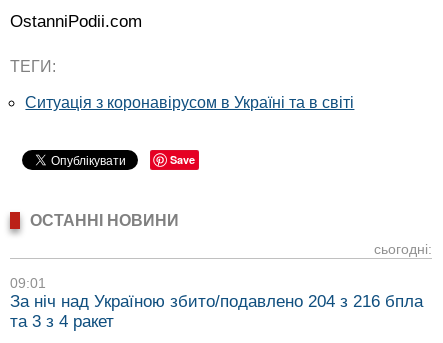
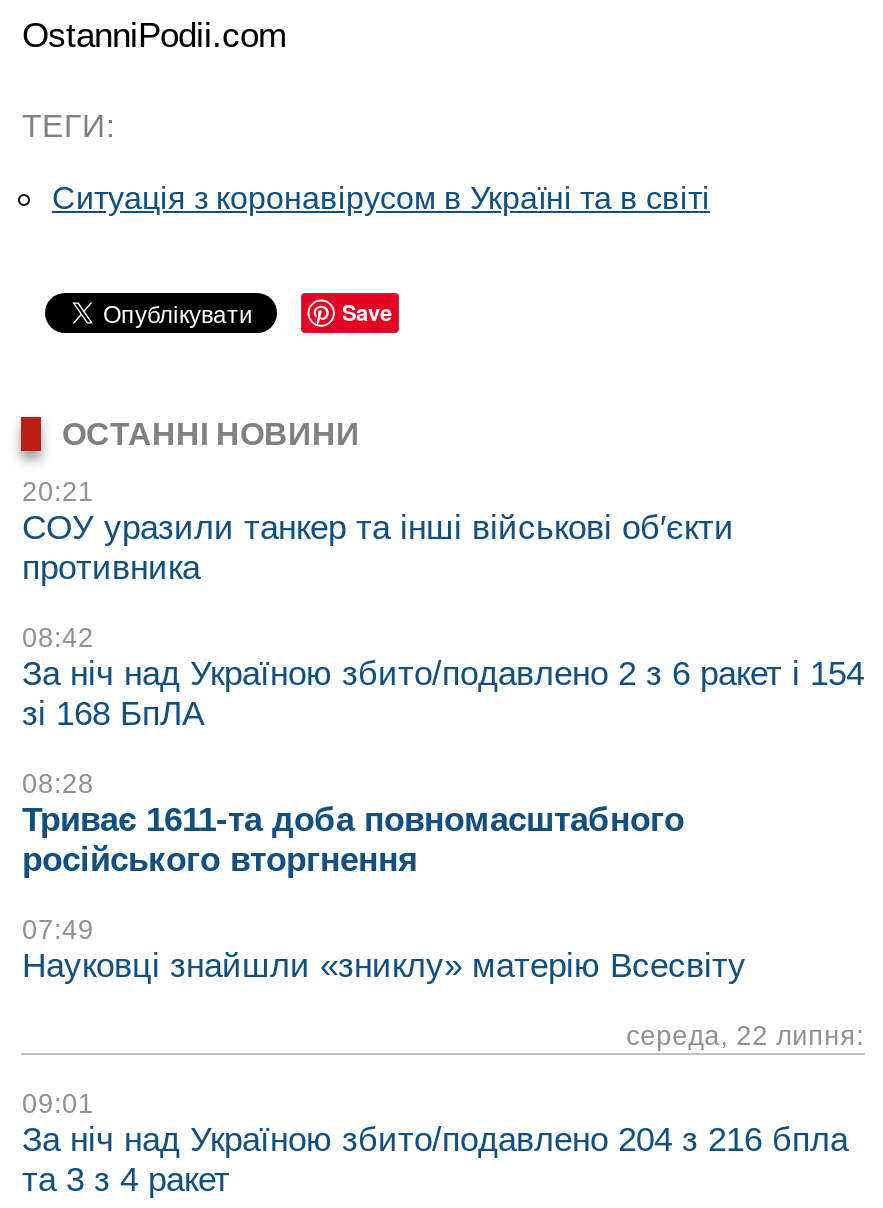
- сьогодні:
+ 20:21
+ СОУ уразили танкер та інші військові об′єкти
+ противника
+ 08:42
+ За ніч над Україною збито/подавлено 2 з 6 ракет і 154
+ зі 168 БпЛА
+ 08:28
+ Триває 1611-та доба повномасштабного
+ російського вторгнення
+ 07:49
+ Науковці знайшли «зниклу» матерію Всесвіту
+ середа, 22 липня:
